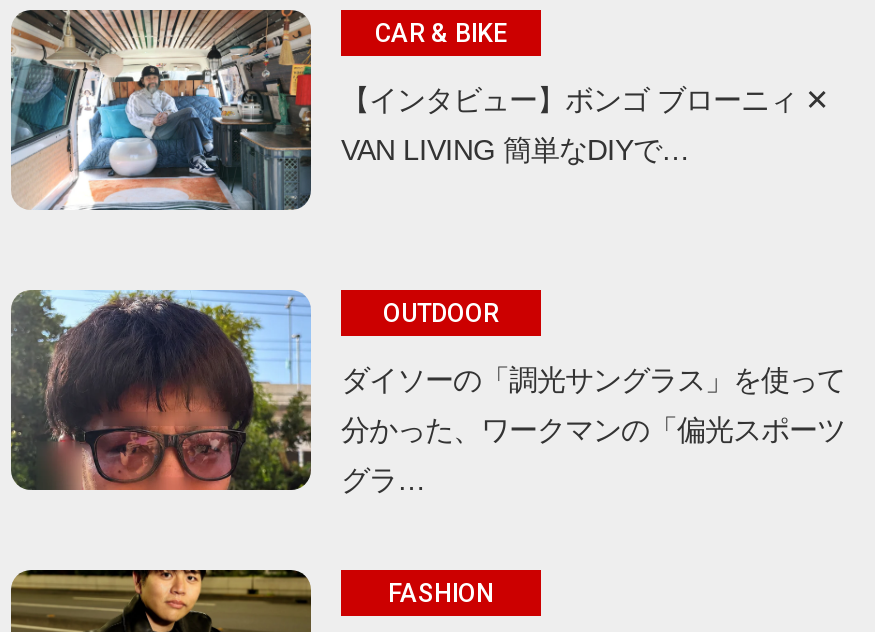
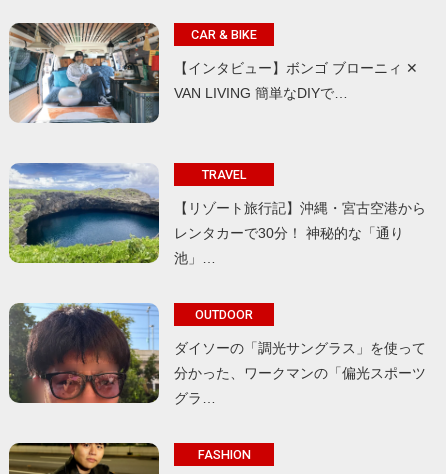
+ [image]
+ TRAVEL
+ 【リゾート旅行記】沖縄・宮古空港から
+ レンタカーで30分！ 神秘的な「通り
+ 池」…
